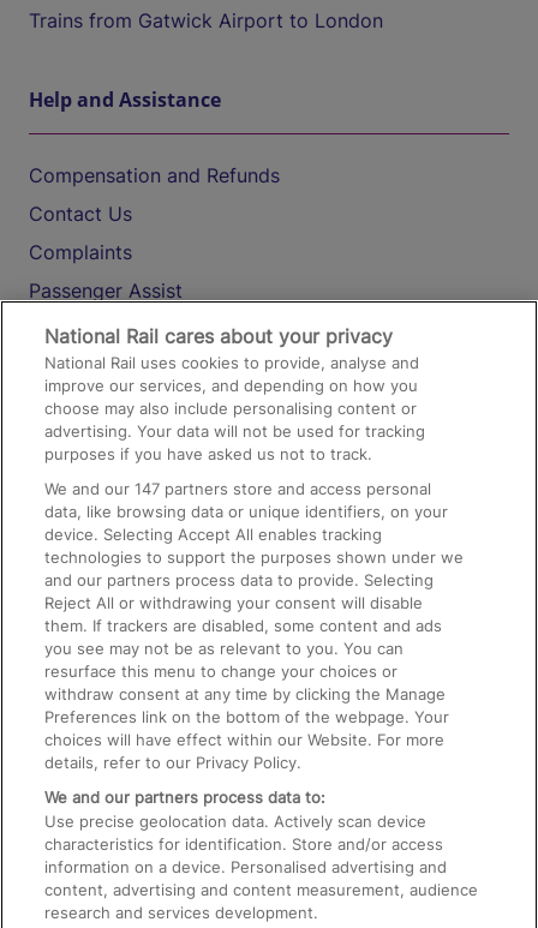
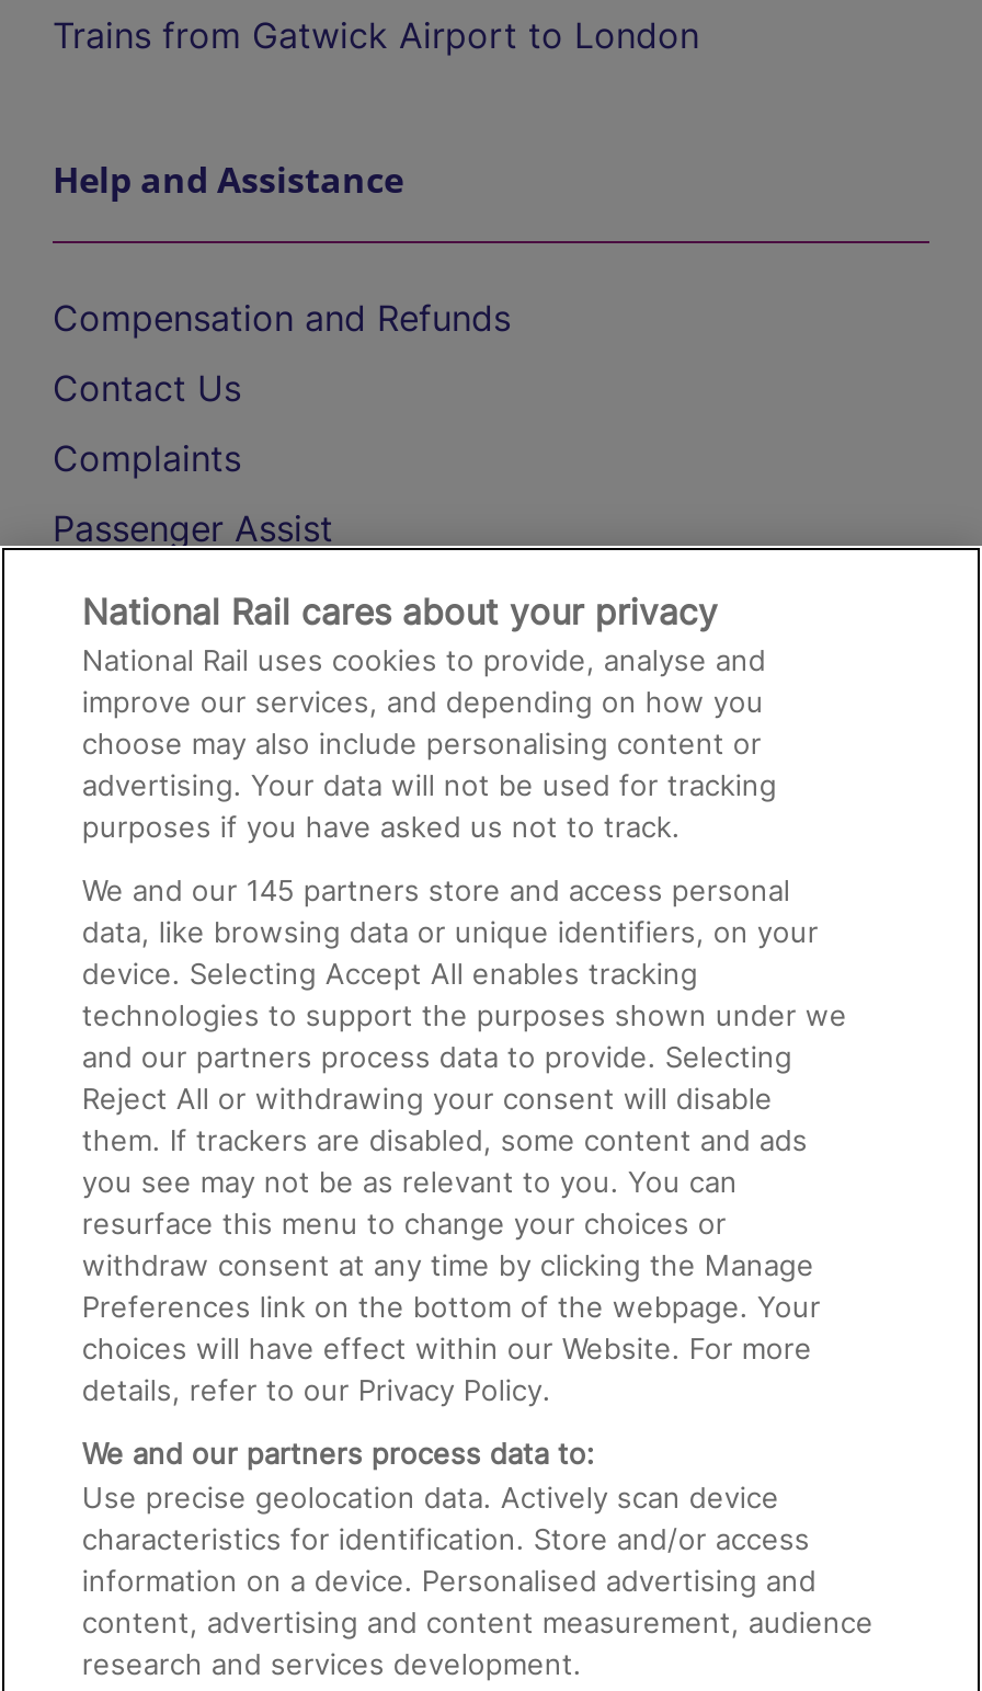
- We and our 147 partners store and access personal
+ We and our 145 partners store and access personal
